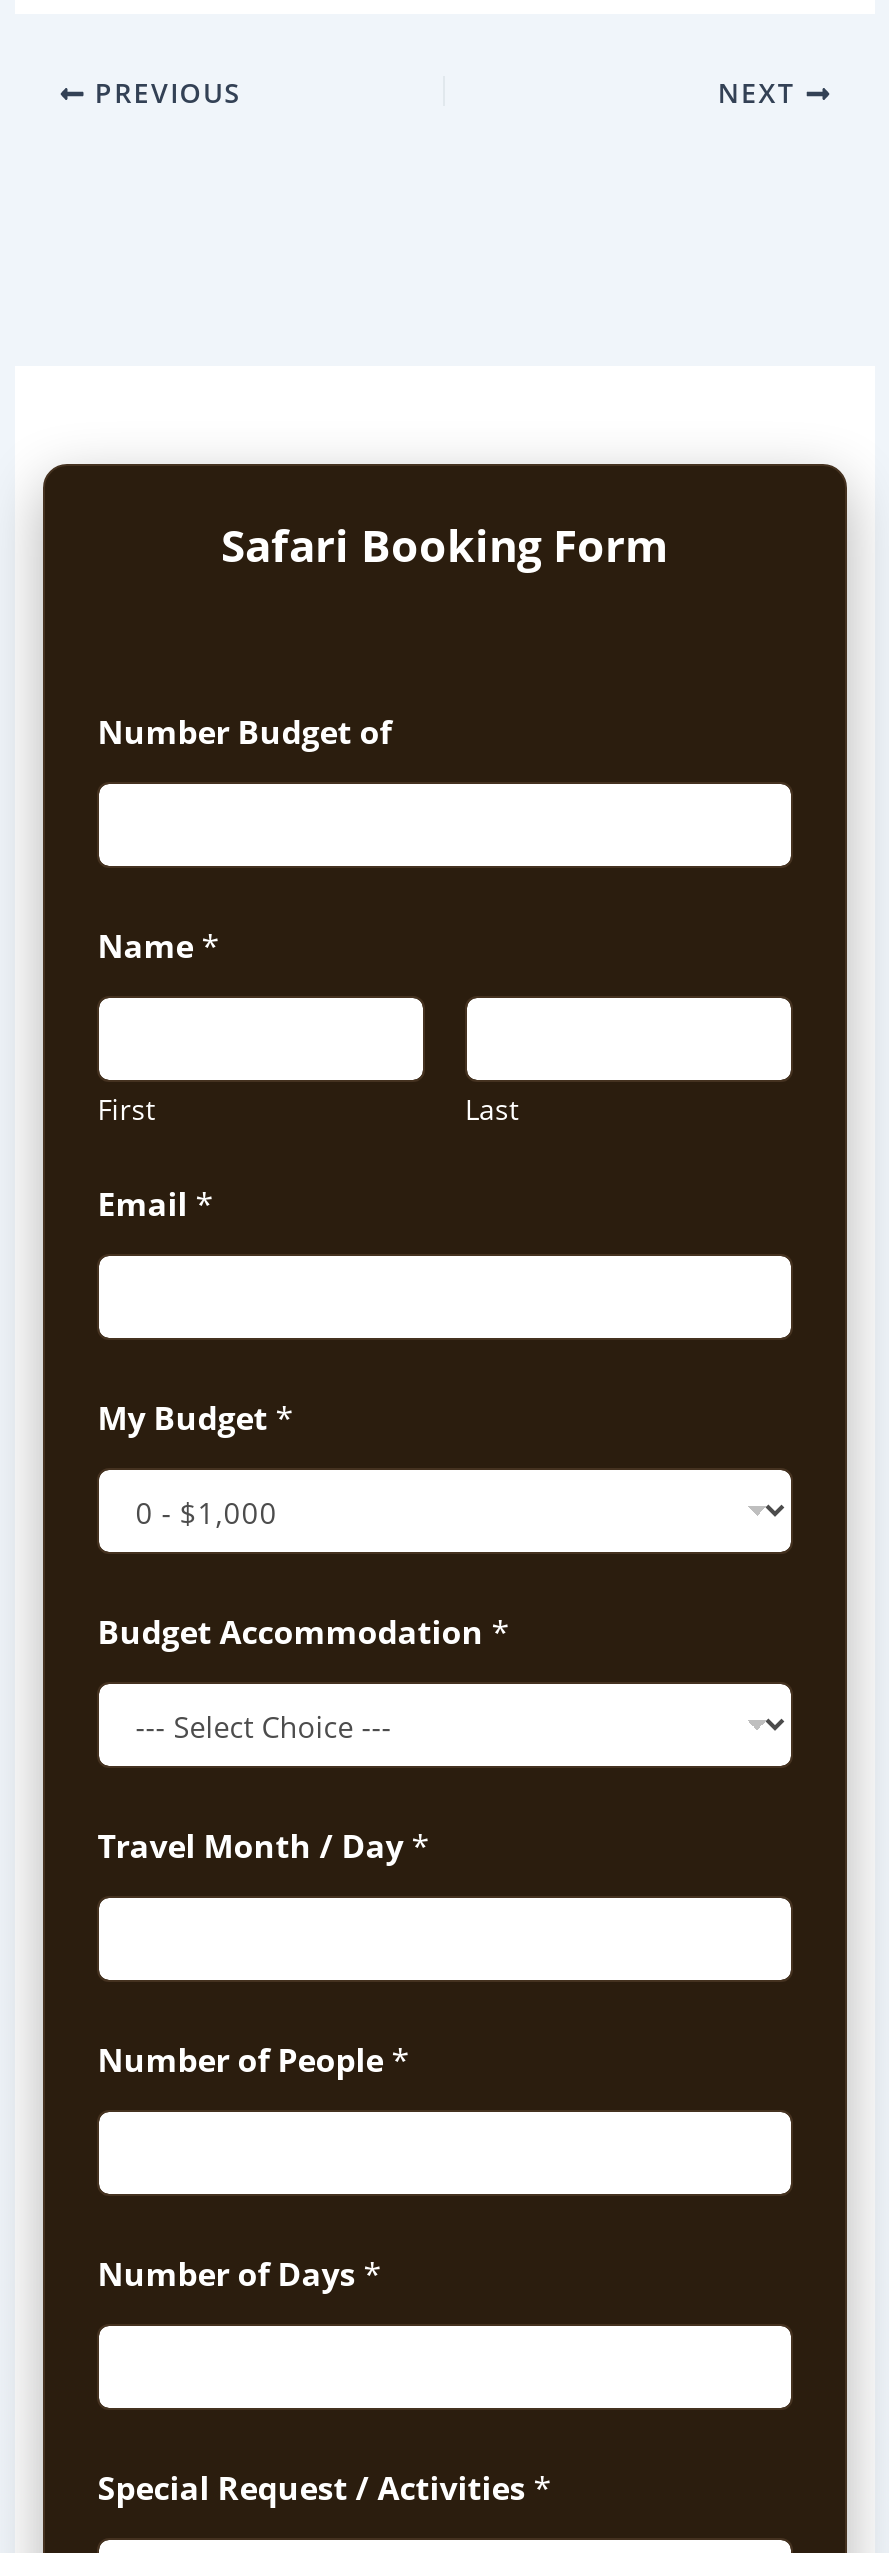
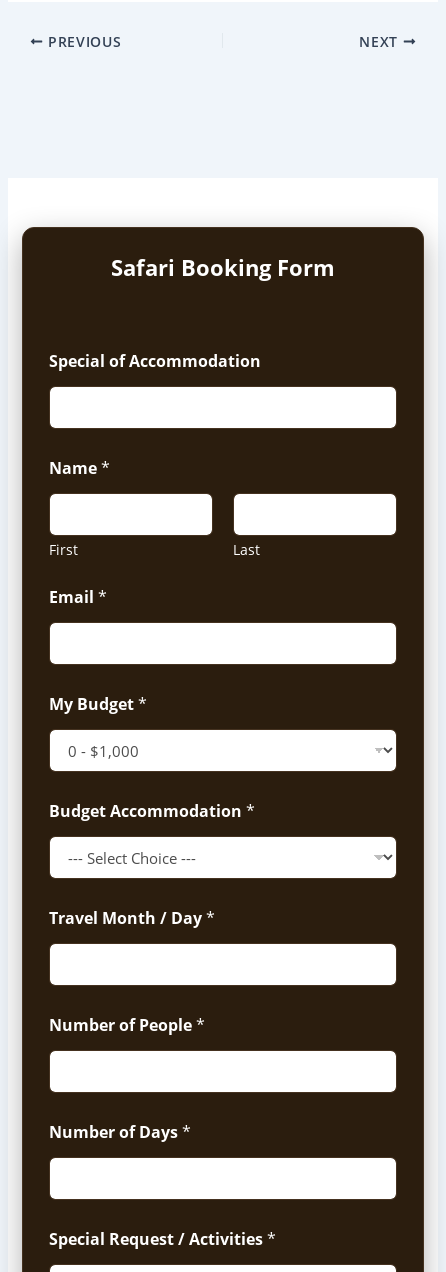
- Number Budget of
+ Special of Accommodation
